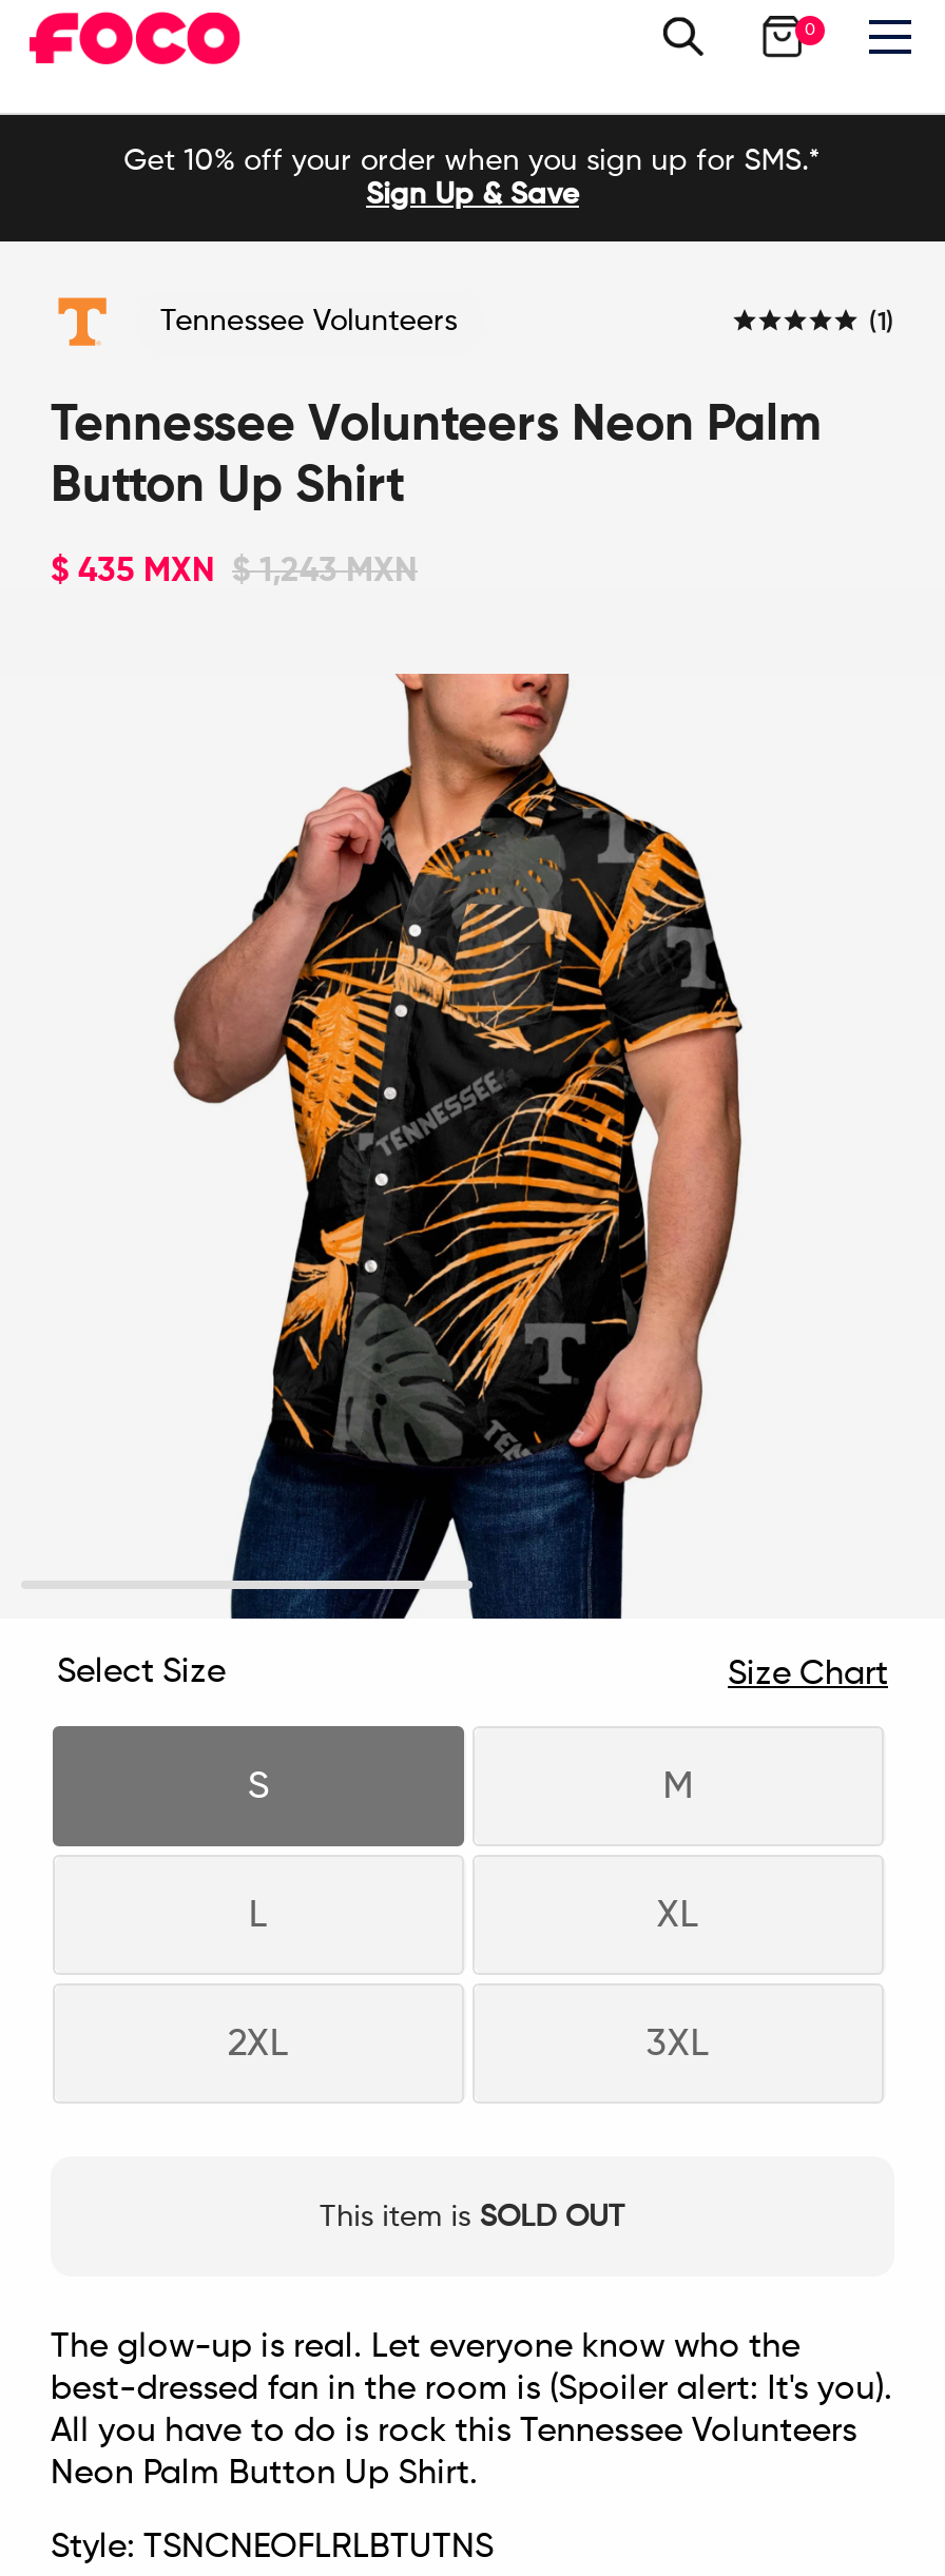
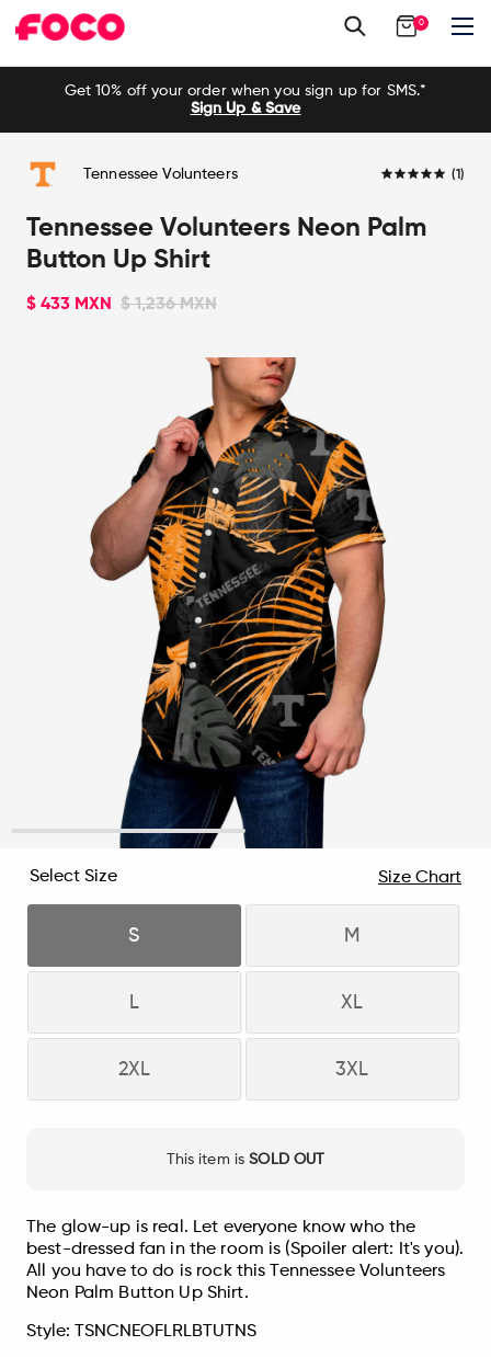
- $ 435 MXN
+ $ 433 MXN

- $ 1,243 MXN
+ $ 1,236 MXN
